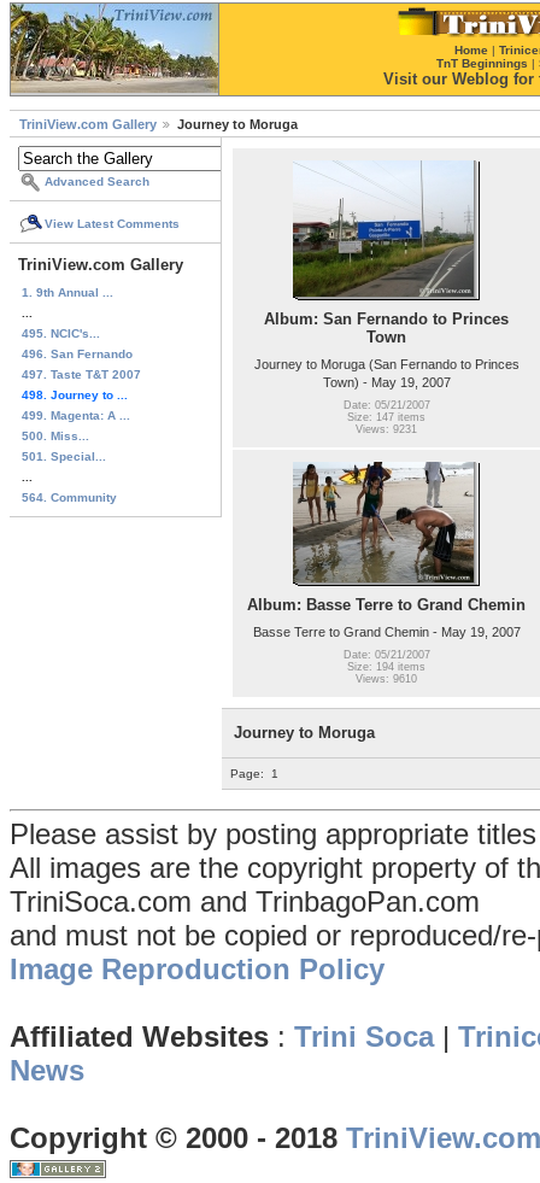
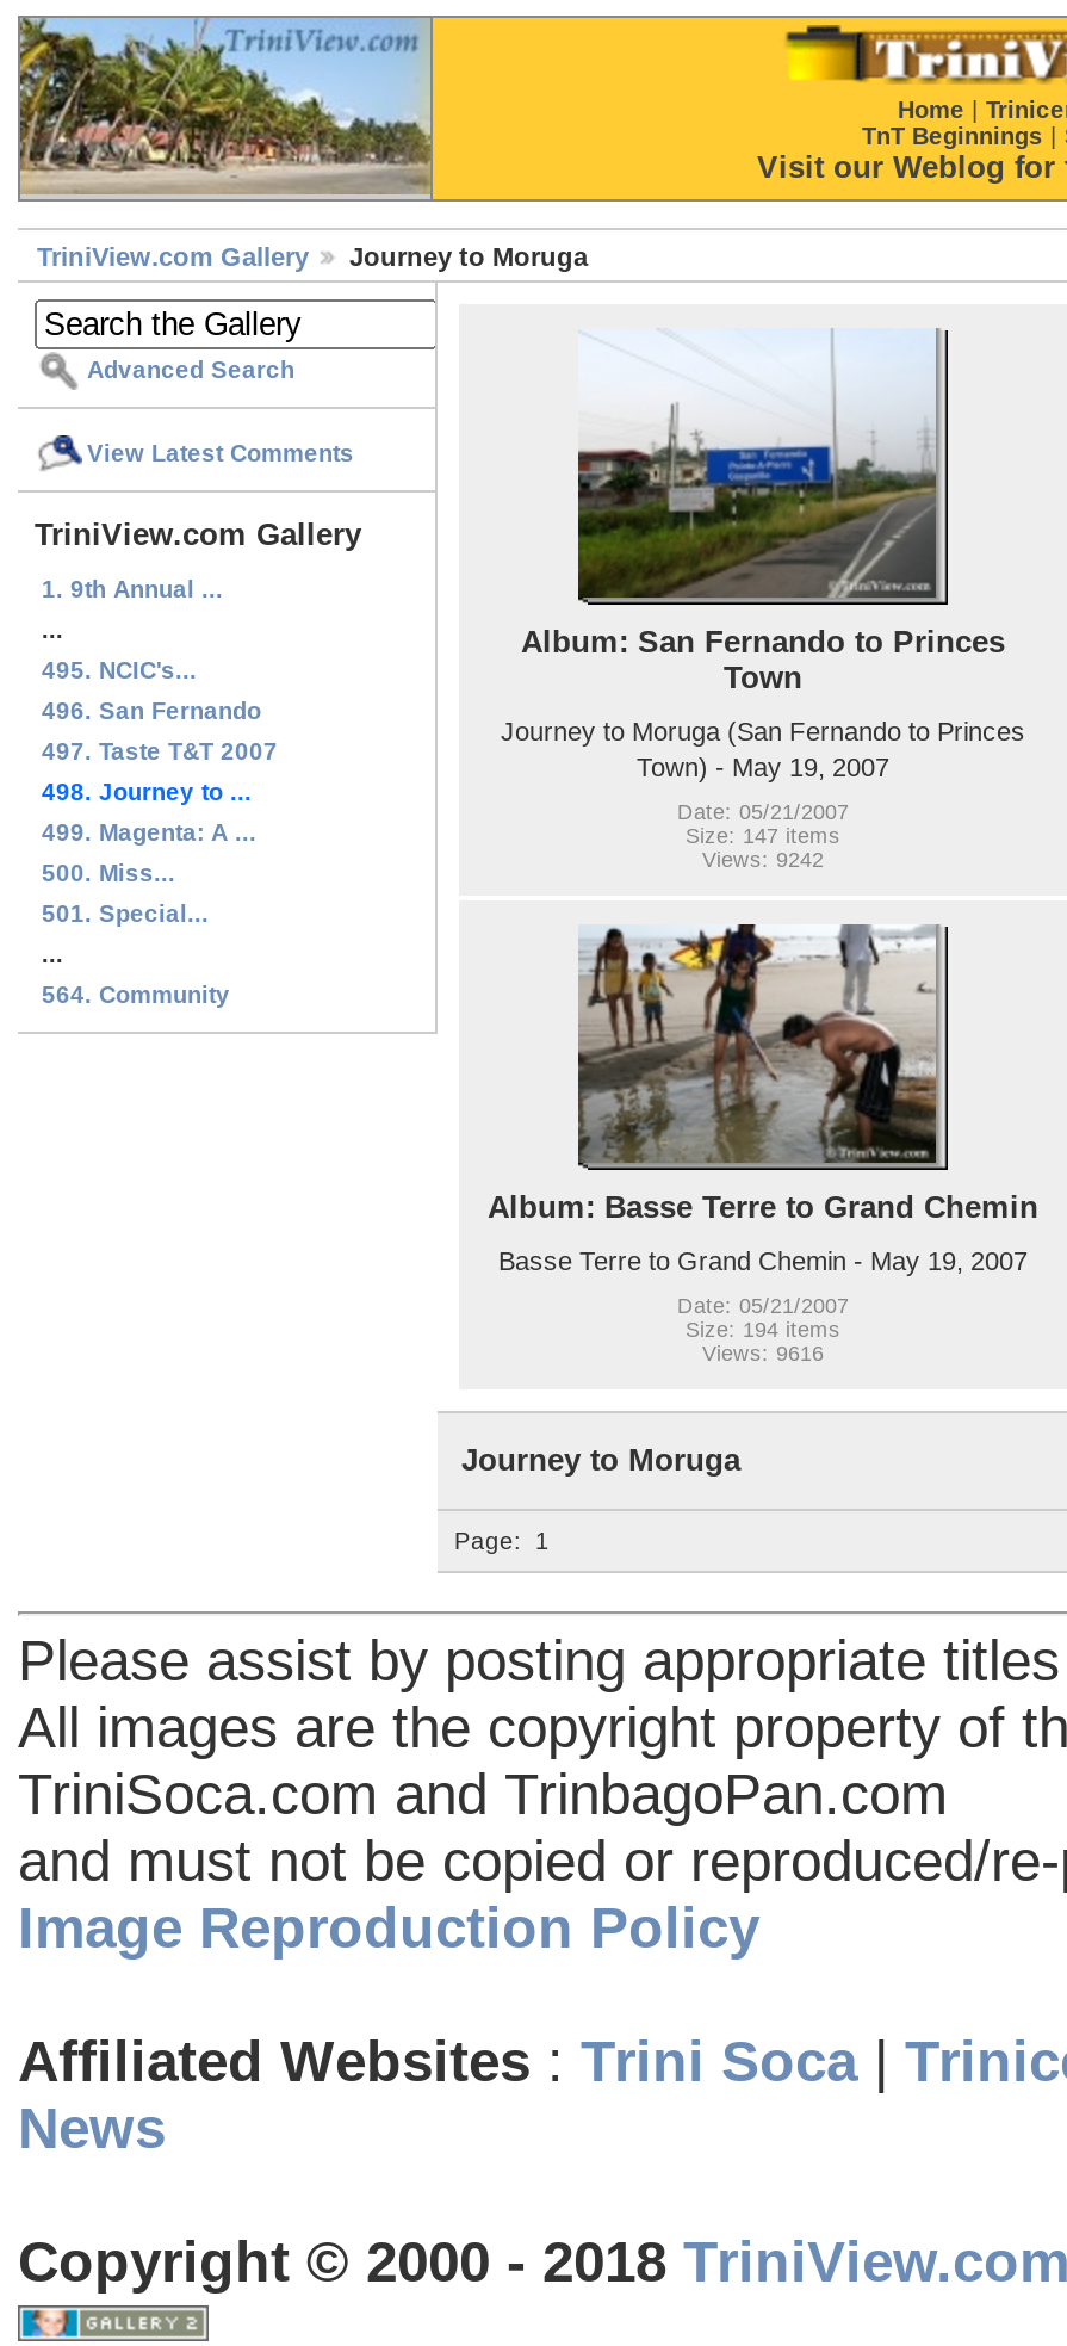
- Views: 9231
+ Views: 9242

- Views: 9610
+ Views: 9616
